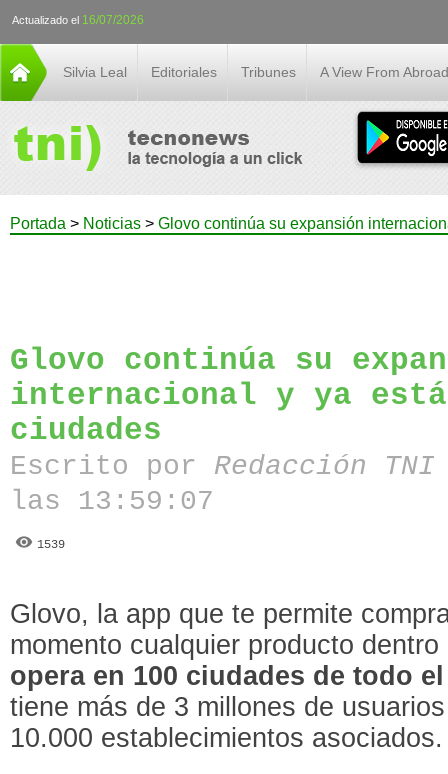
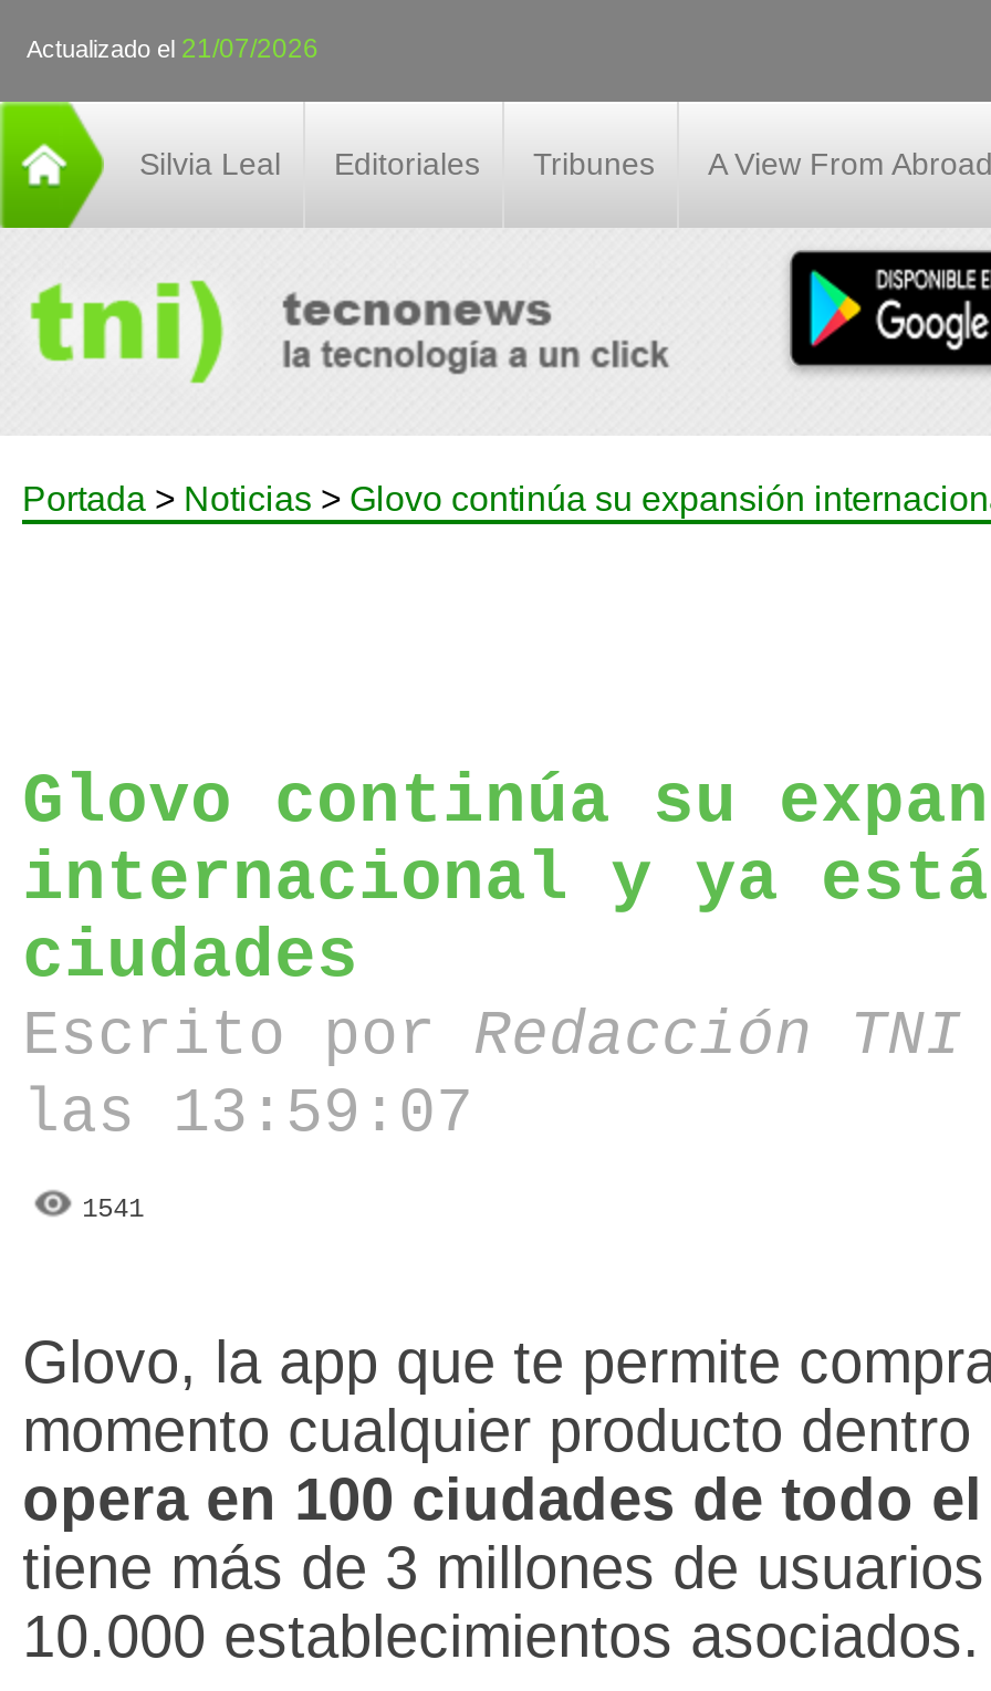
- Actualizado el 16/07/2026
+ Actualizado el 21/07/2026

- 1539
+ 1541
